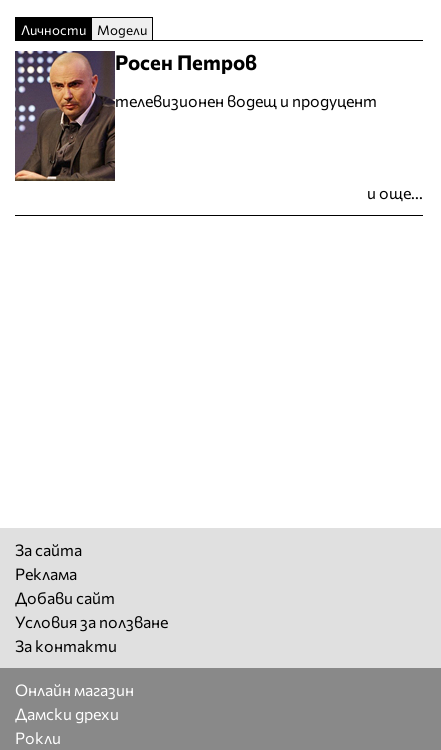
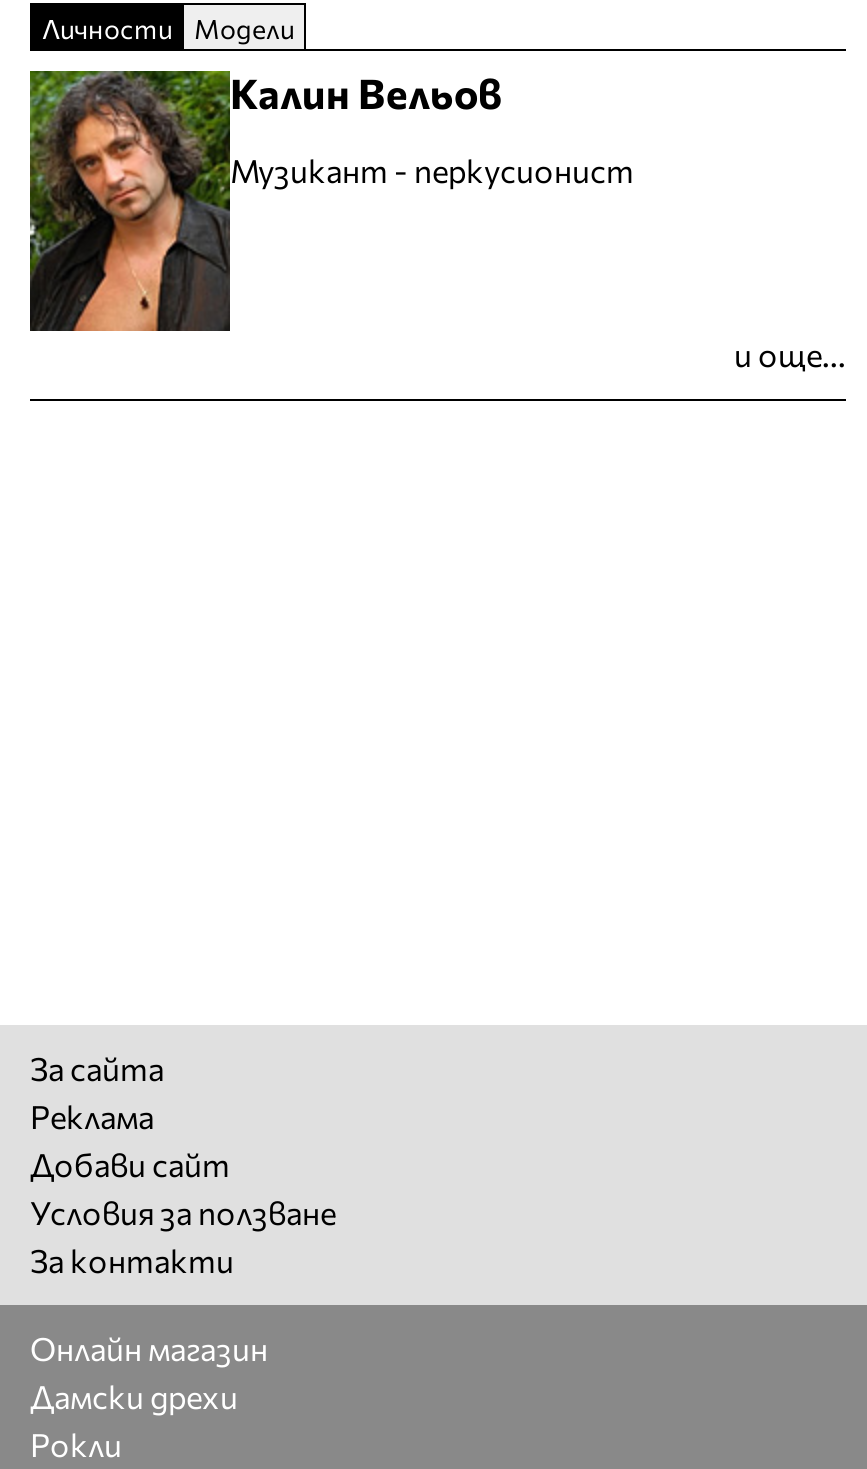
- [image]
- Росен Петров
+ [image]
+ Калин Вельов

- телевизионен водещ и продуцент
+ Музикант - перкусионист
